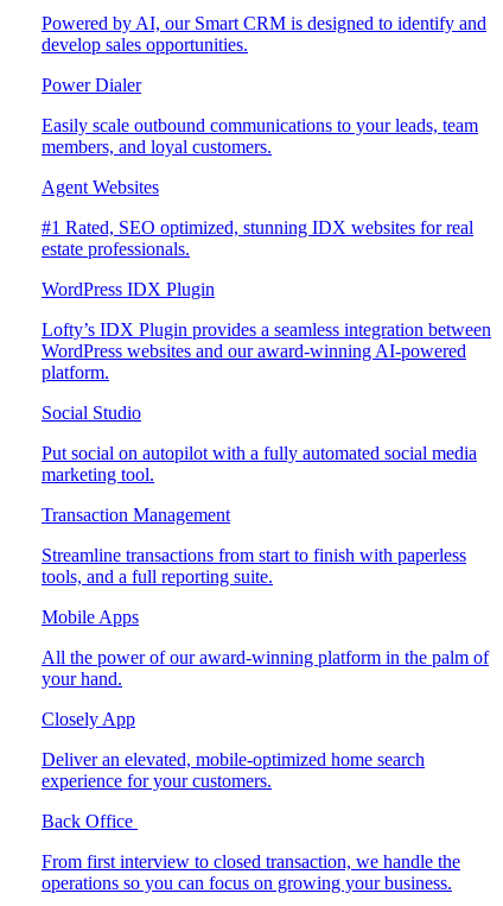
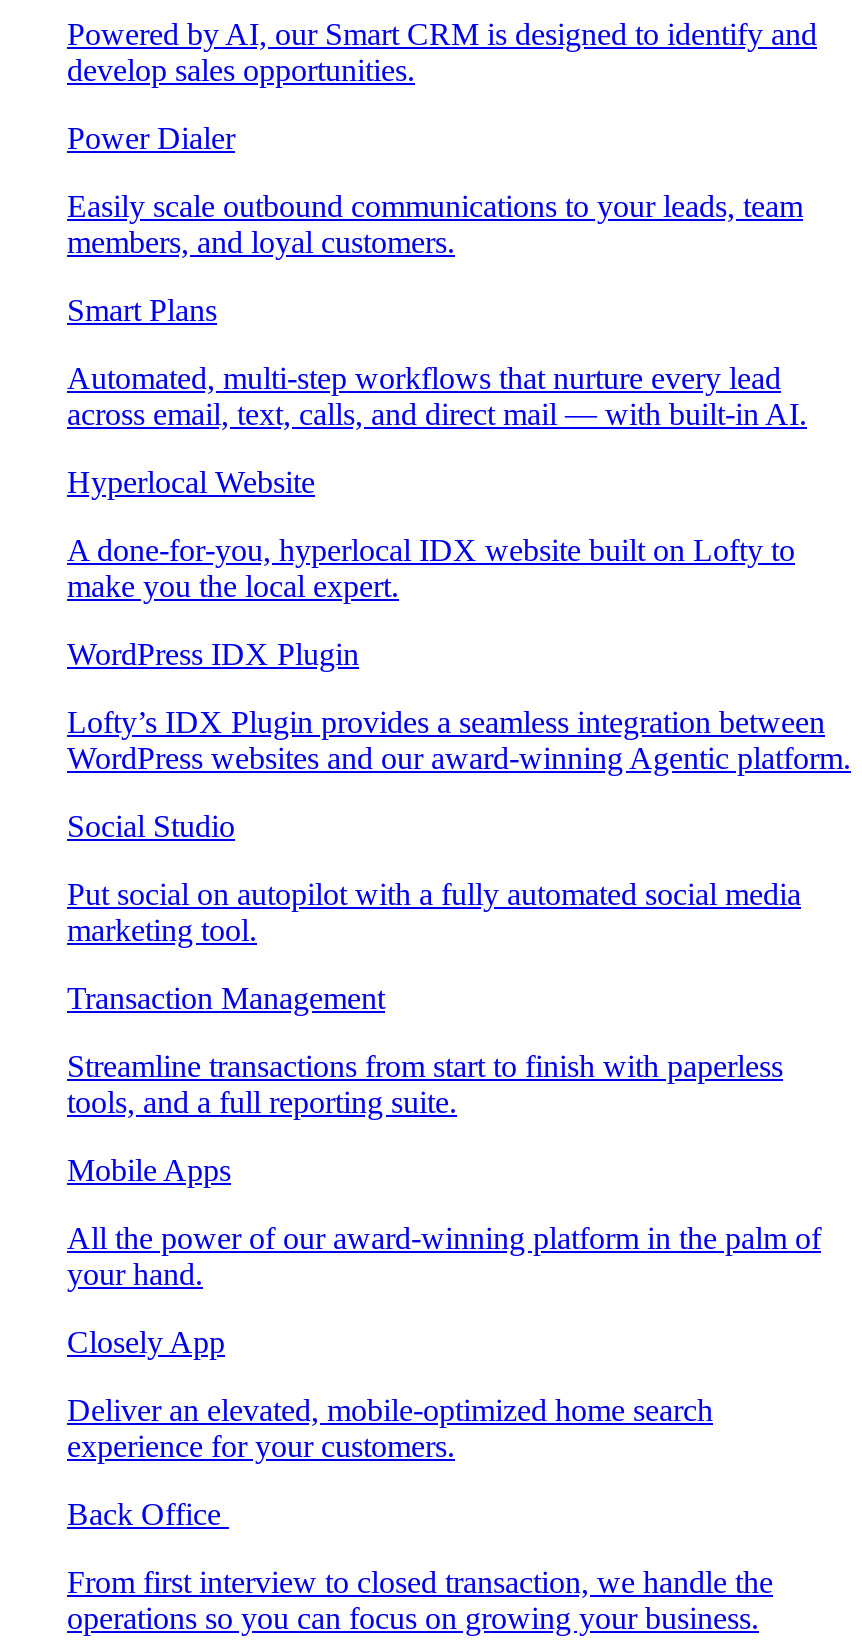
- Agent Websites
- #1 Rated, SEO optimized, stunning IDX websites for real
- estate professionals.
+ Smart Plans
+ Automated, multi-step workflows that nurture every lead
+ across email, text, calls, and direct mail — with built-in AI.
+ Hyperlocal Website
+ A done-for-you, hyperlocal IDX website built on Lofty to
+ make you the local expert.

moved down: WordPress IDX Plugin | Lofty’s IDX Plugin provides a seamless integration between

- WordPress websites and our award-winning AI-powered
- platform.
+ WordPress websites and our award-winning Agentic platform.
